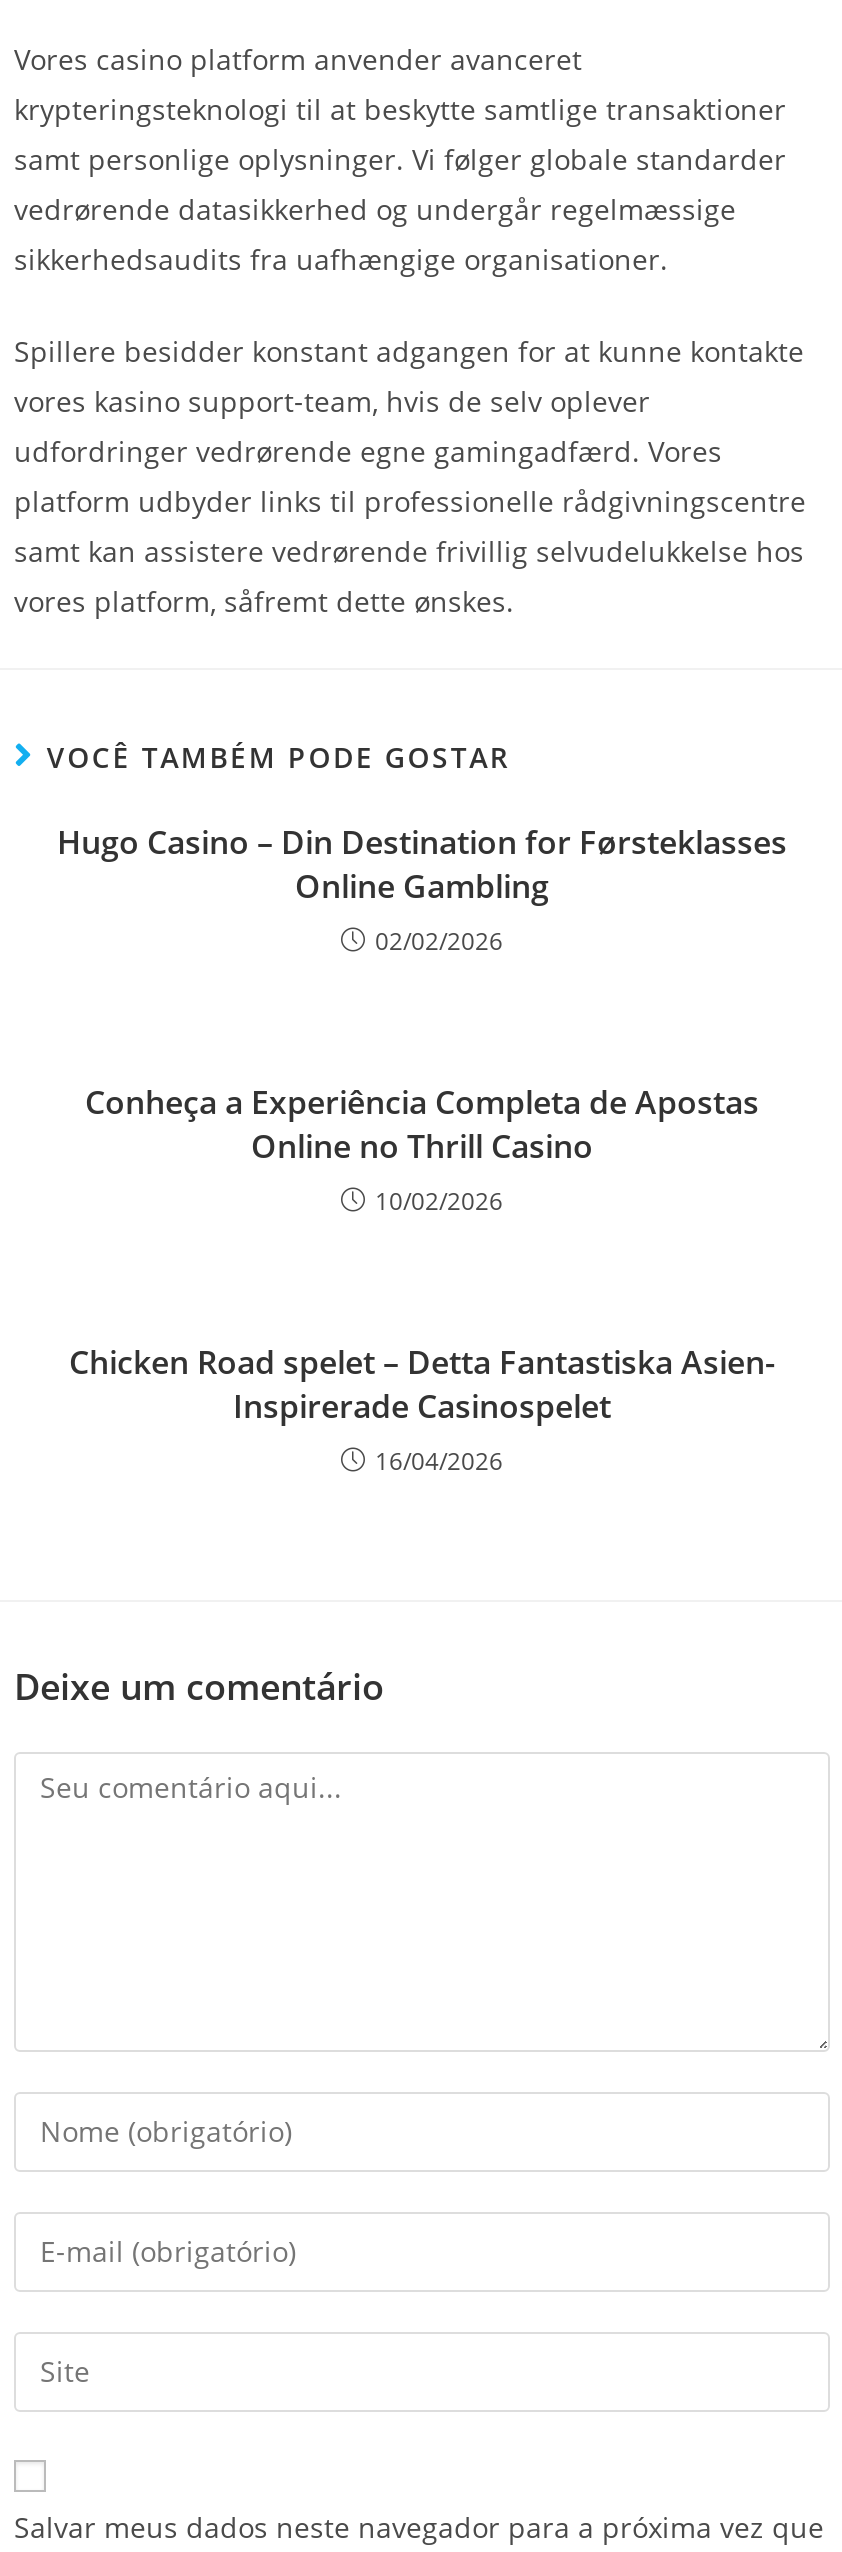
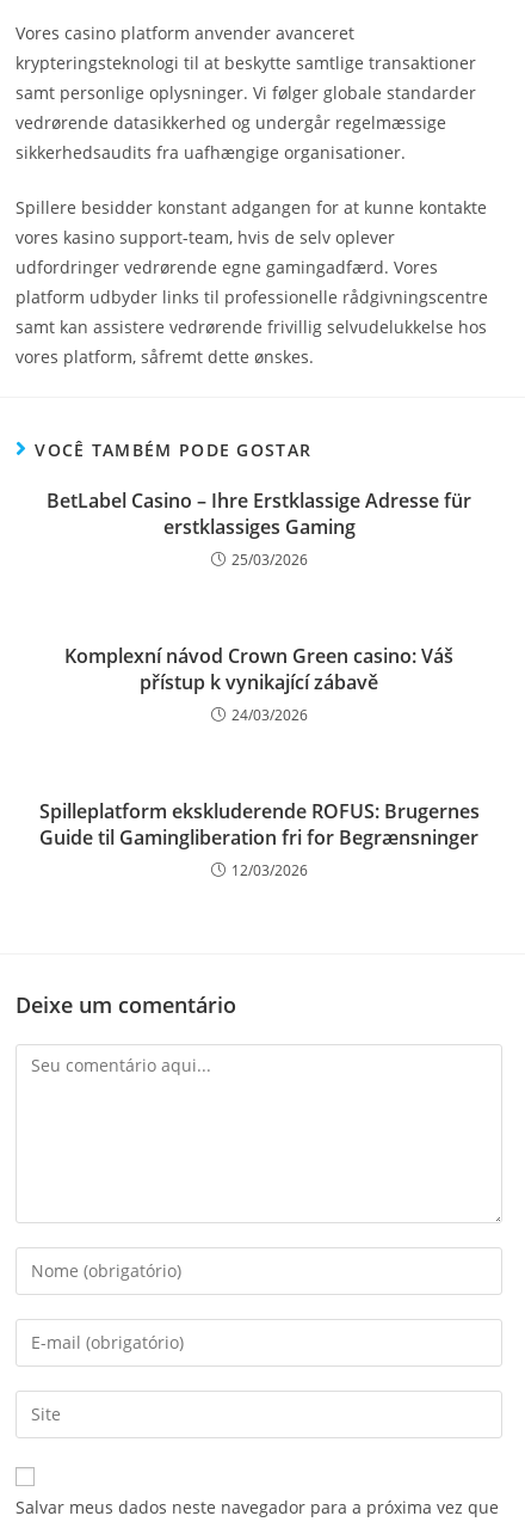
- Hugo Casino – Din Destination for Førsteklasses
- Online Gambling
- 02/02/2026
+ BetLabel Casino – Ihre Erstklassige Adresse für
+ erstklassiges Gaming
+ 25/03/2026

- Conheça a Experiência Completa de Apostas
- Online no Thrill Casino
- 10/02/2026
+ Komplexní návod Crown Green casino: Váš
+ přístup k vynikající zábavě
+ 24/03/2026

- Chicken Road spelet – Detta Fantastiska Asien-
- Inspirerade Casinospelet
- 16/04/2026
+ Spilleplatform ekskluderende ROFUS: Brugernes
+ Guide til Gamingliberation fri for Begrænsninger
+ 12/03/2026
